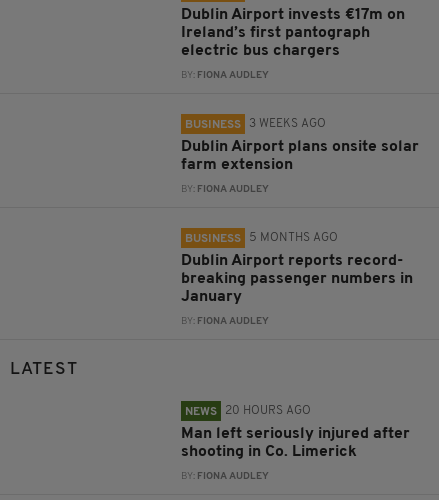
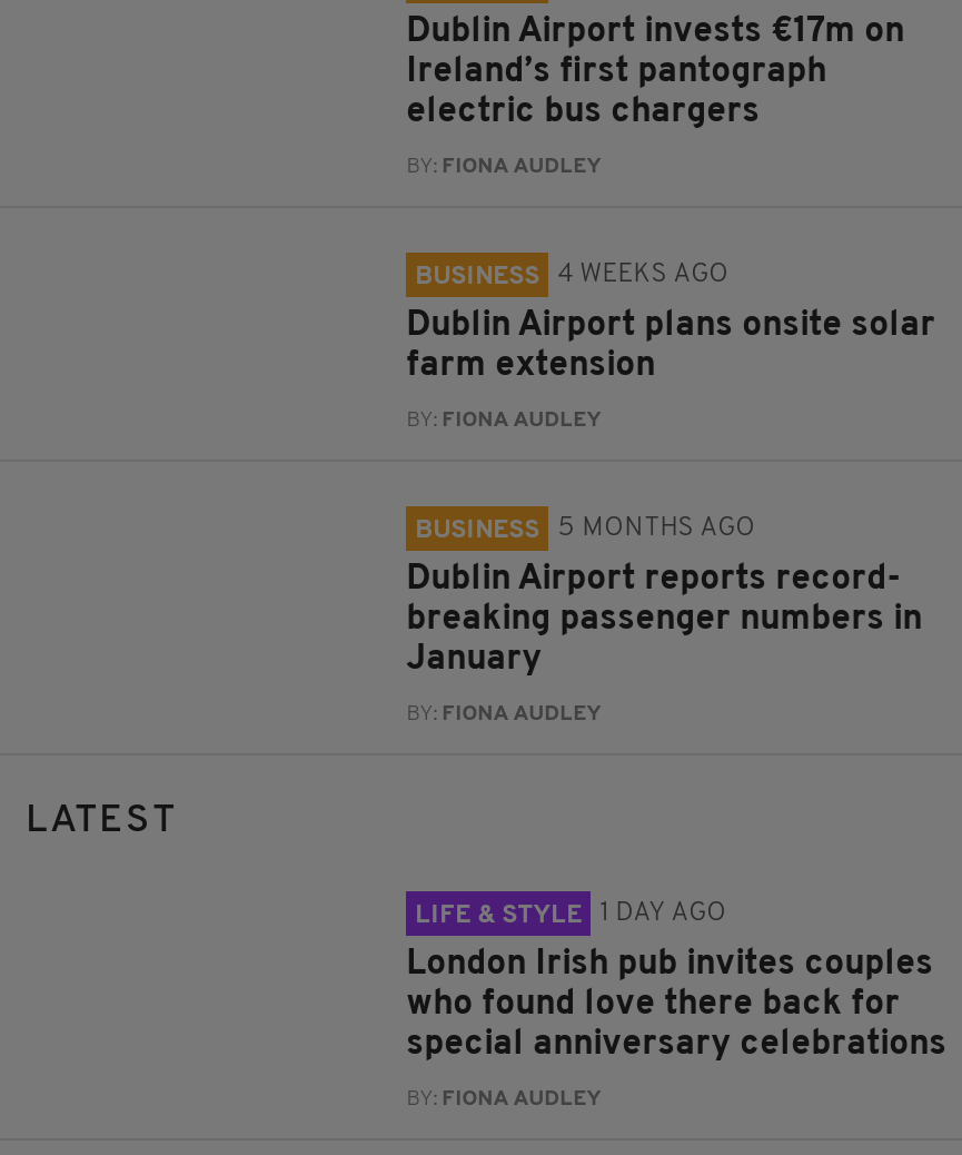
- 3 WEEKS AGO
+ 4 WEEKS AGO

- NEWS
- 20 HOURS AGO
+ LIFE & STYLE
+ 1 DAY AGO

- Man left seriously injured after
- shooting in Co. Limerick
+ London Irish pub invites couples
+ who found love there back for
+ special anniversary celebrations
